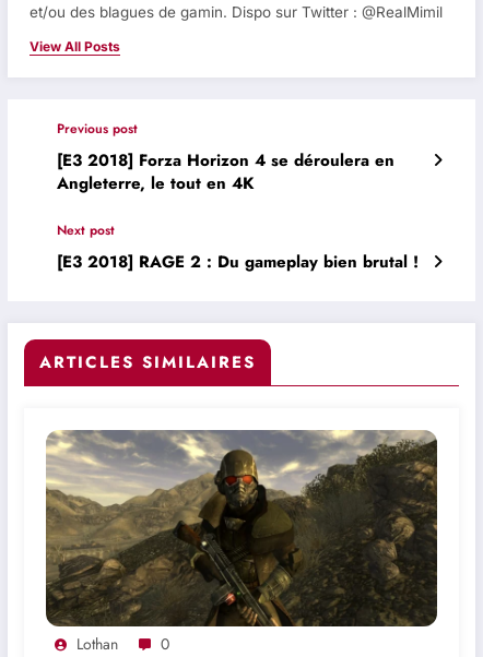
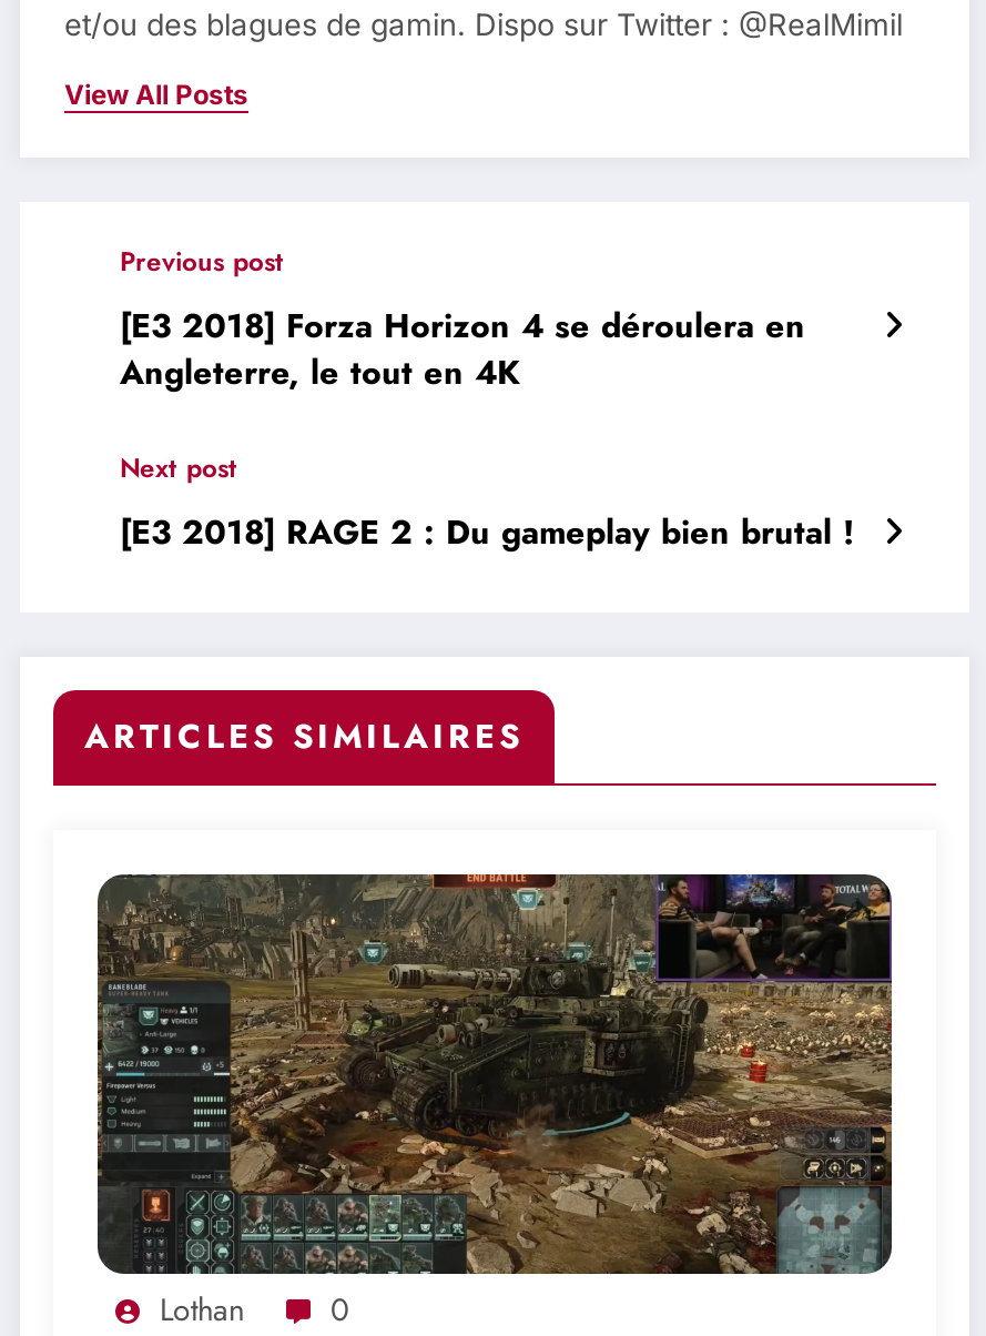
- [image]
+ [image]
